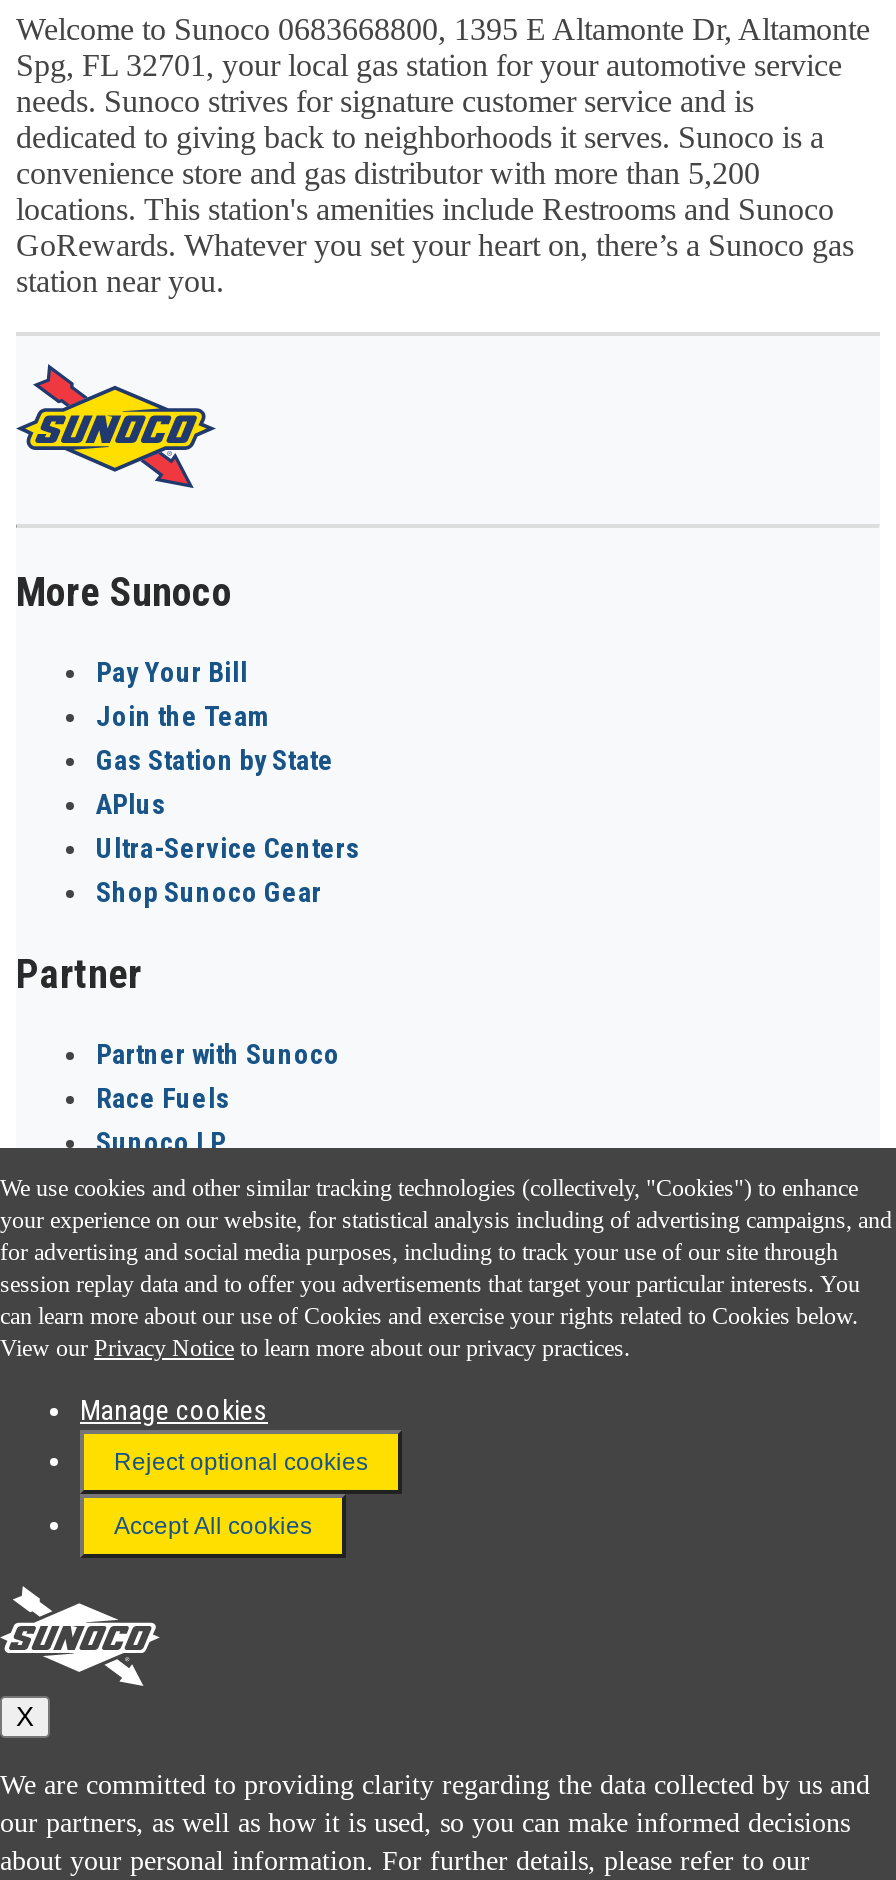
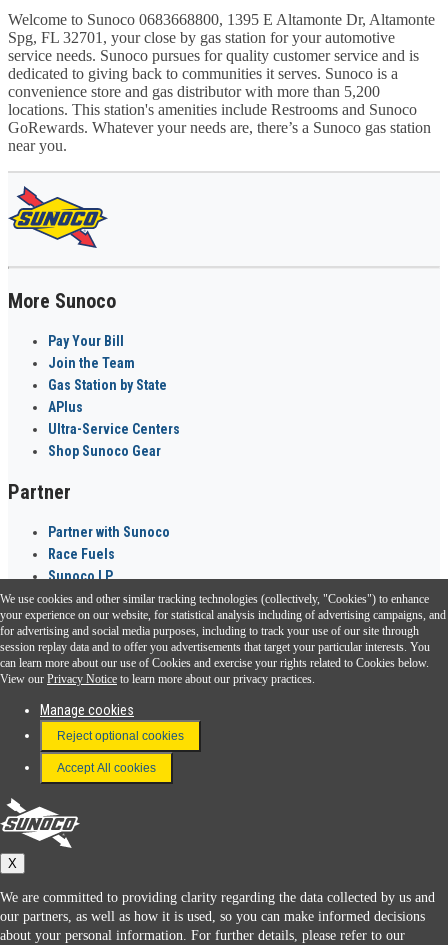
- Spg, FL 32701, your local gas station for your automotive service
- needs. Sunoco strives for signature customer service and is
- dedicated to giving back to neighborhoods it serves. Sunoco is a
+ Spg, FL 32701, your close by gas station for your automotive
+ service needs. Sunoco pursues for quality customer service and is
+ dedicated to giving back to communities it serves. Sunoco is a

- GoRewards. Whatever you set your heart on, there’s a Sunoco gas
- station near you.
+ GoRewards. Whatever your needs are, there’s a Sunoco gas station
+ near you.
